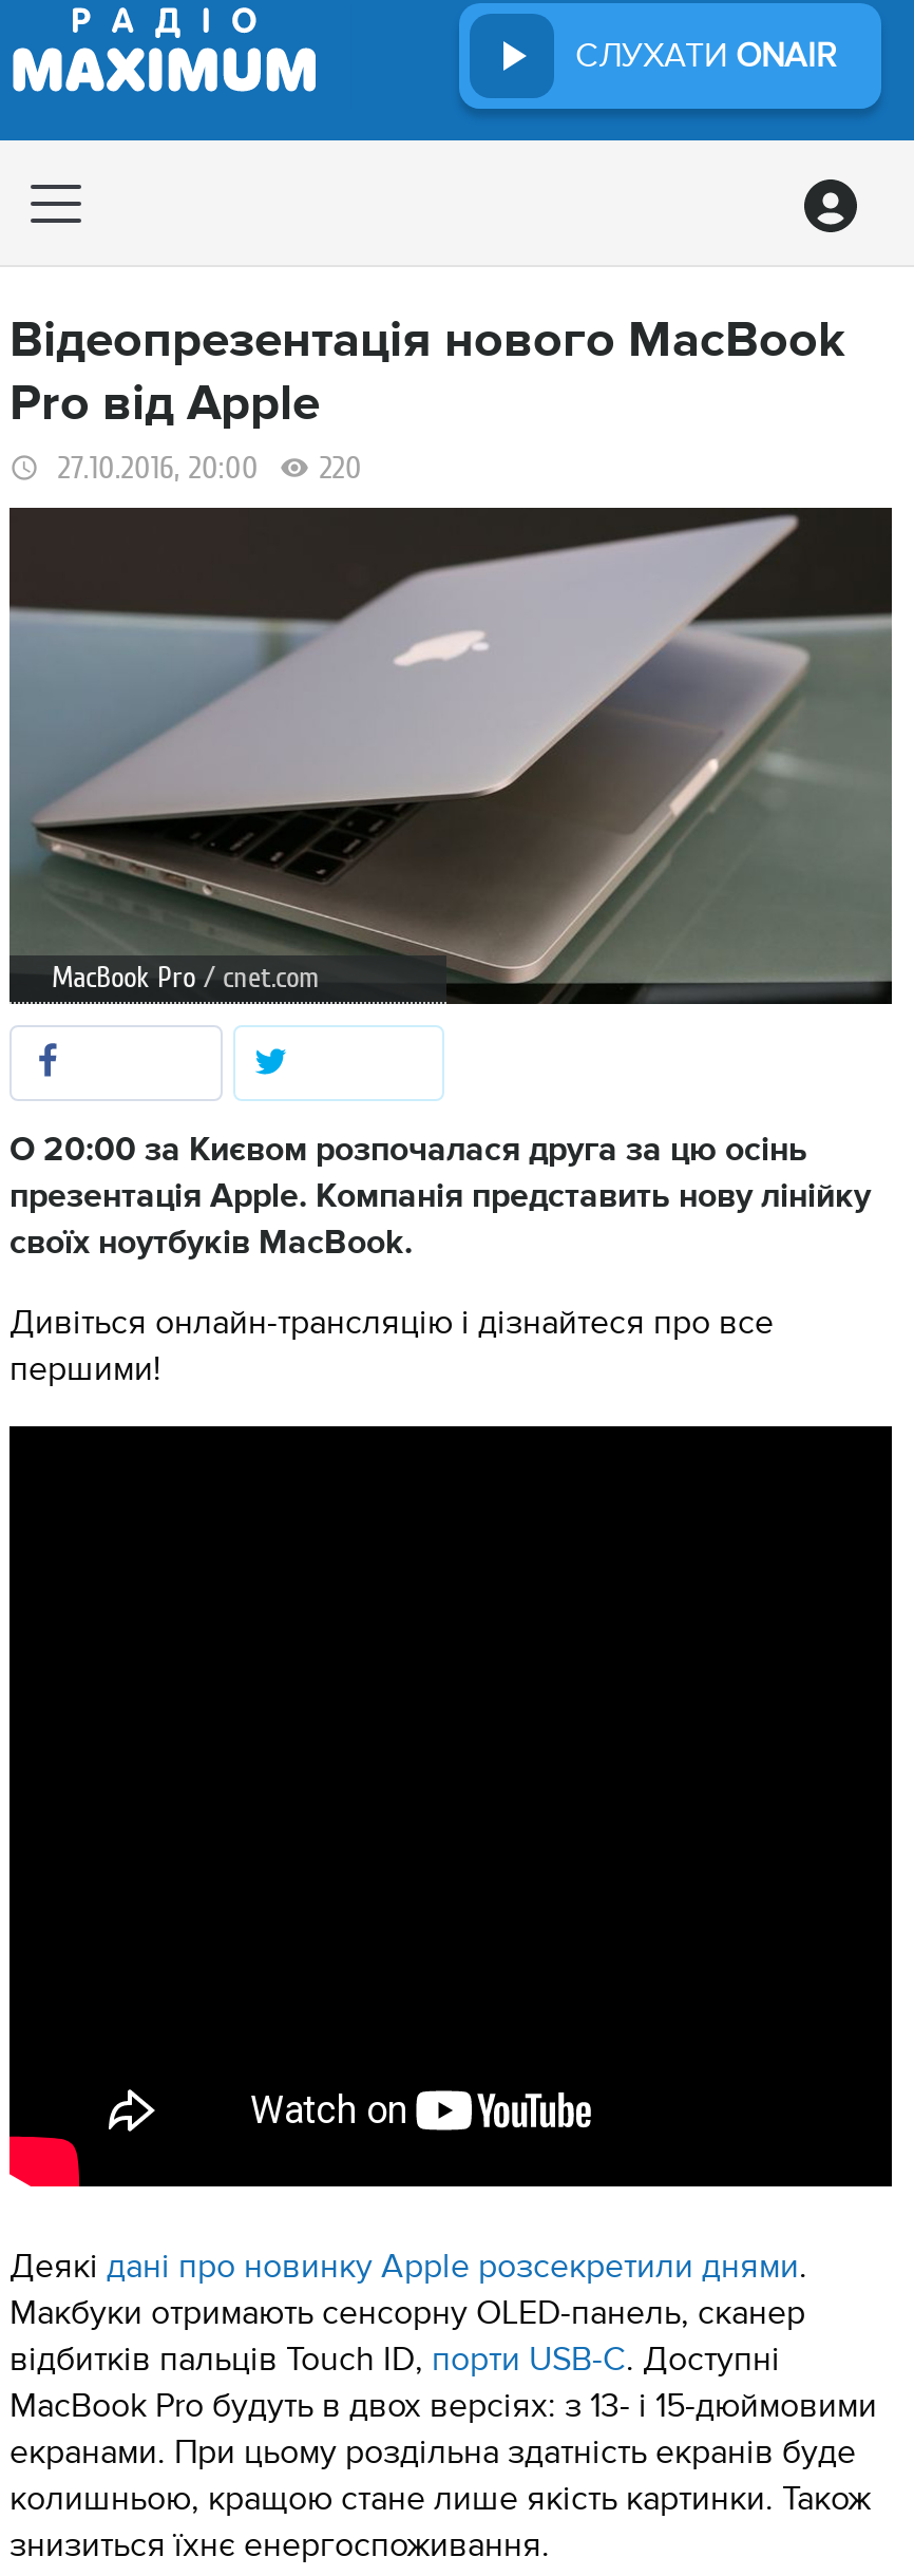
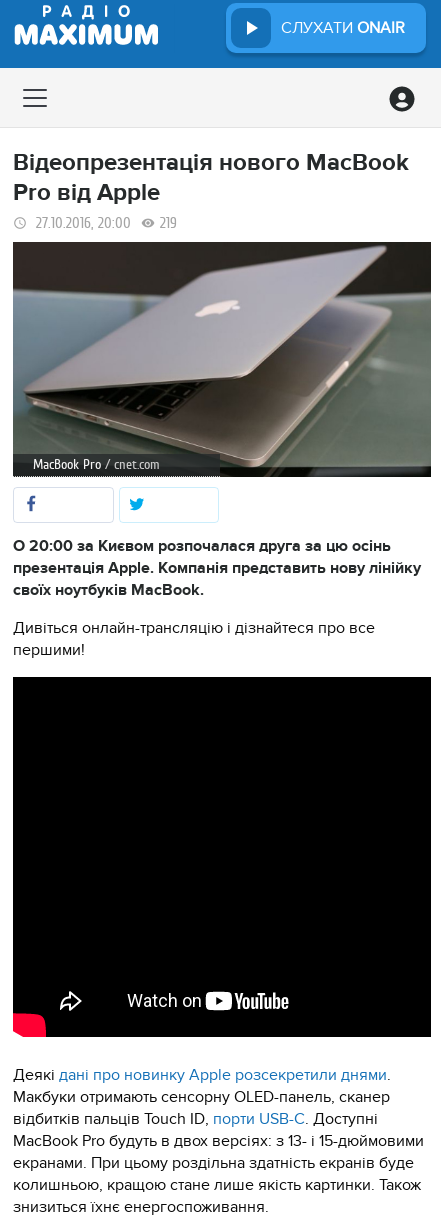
- 27.10.2016, 20:00 220
+ 27.10.2016, 20:00 219
